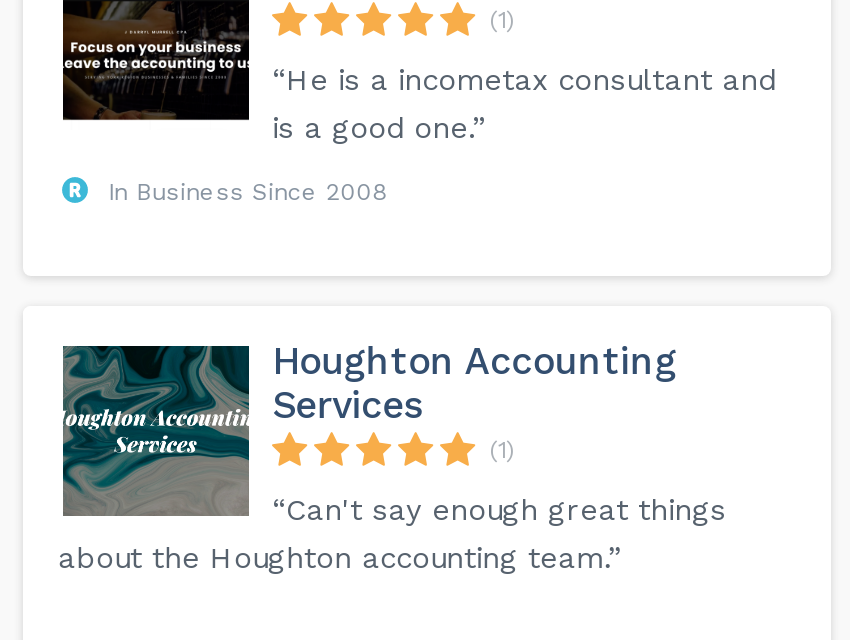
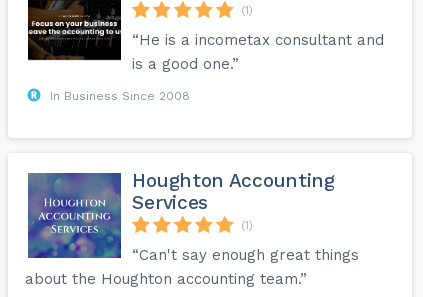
- [image]
+ [image]
